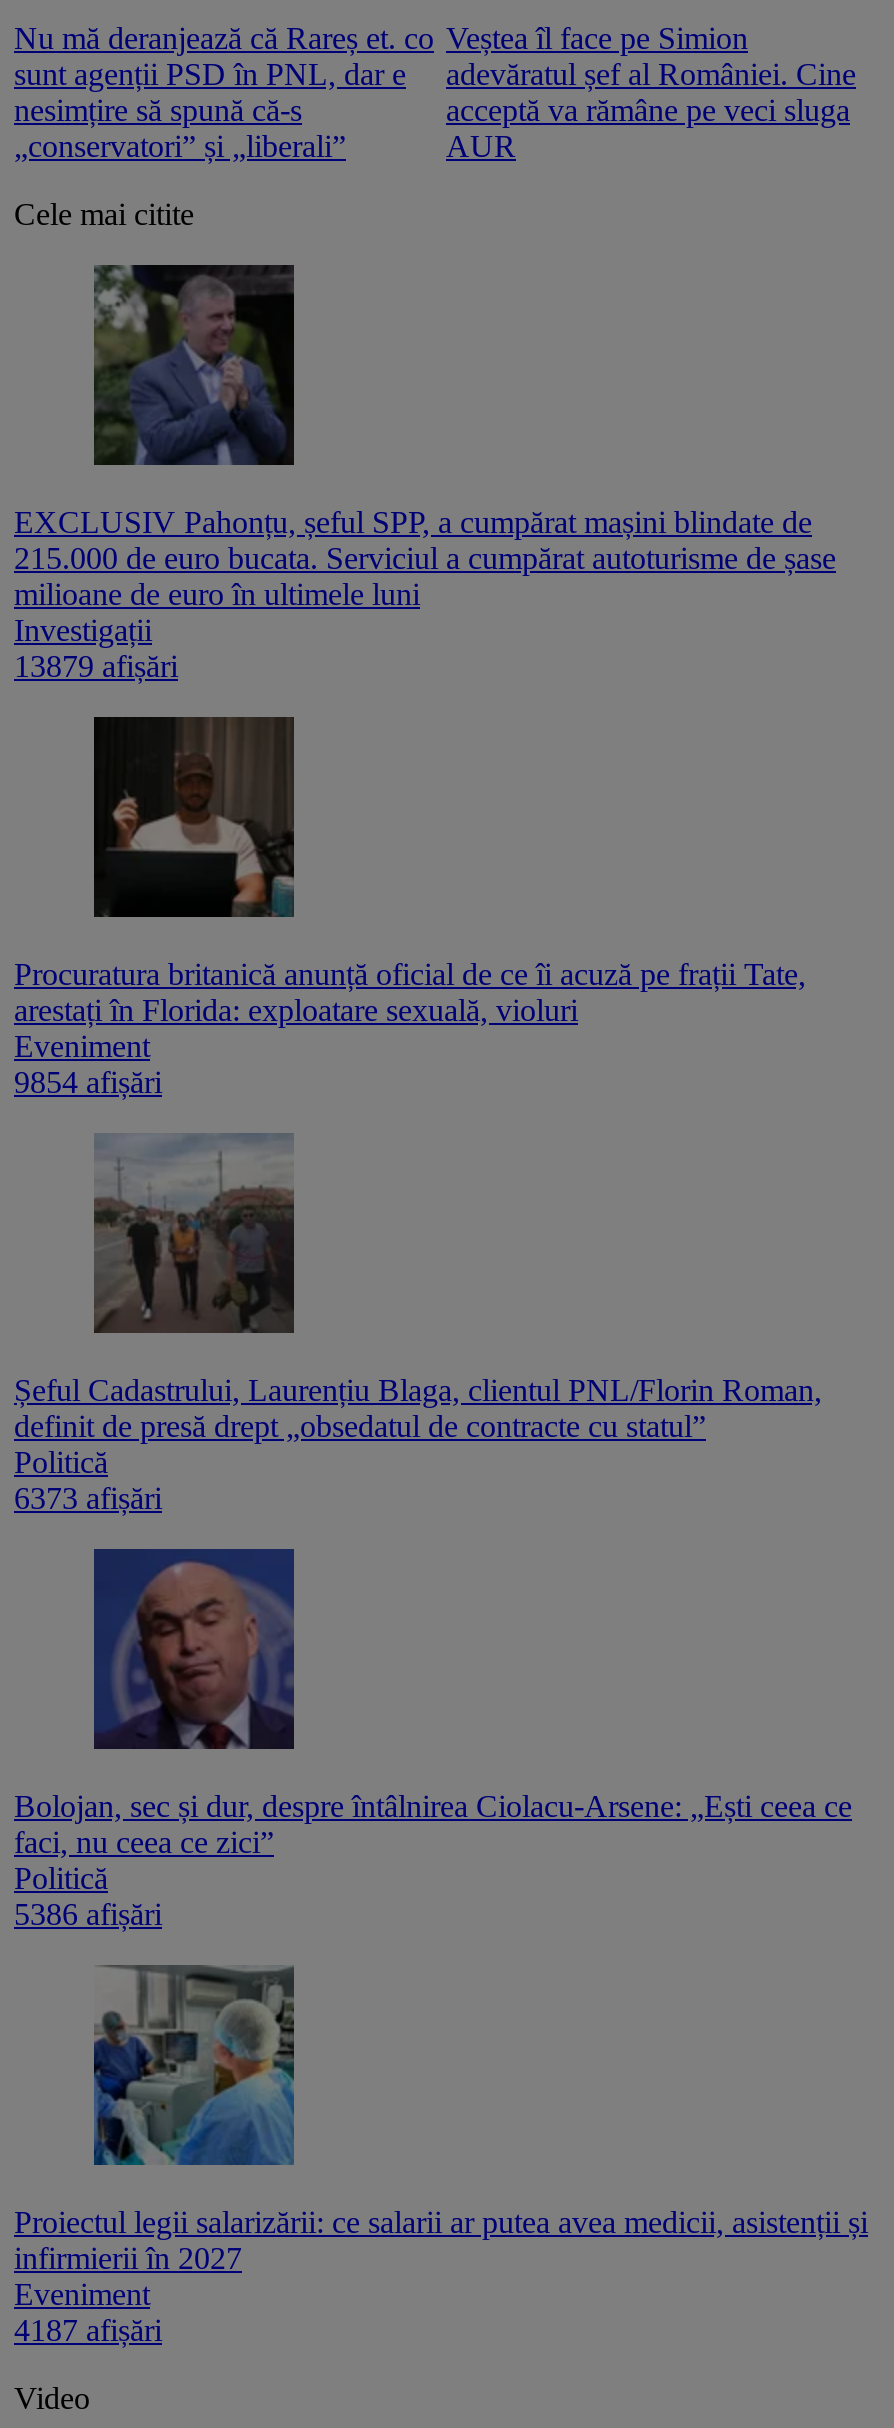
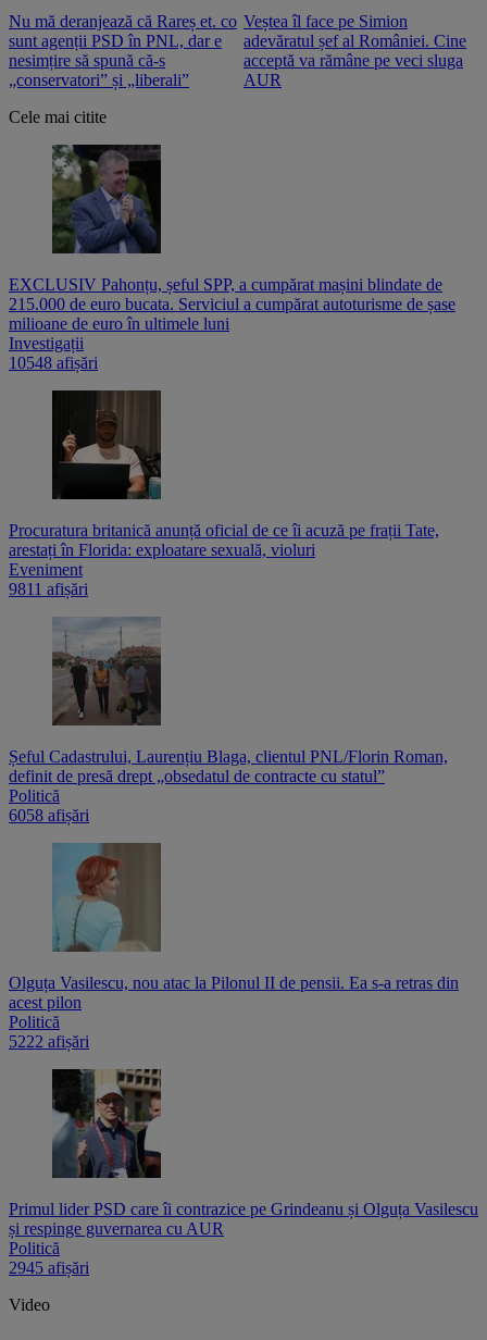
- 13879 afișări
+ 10548 afișări

- 9854 afișări
+ 9811 afișări

- 6373 afișări
+ 6058 afișări

- [image]
- Bolojan, sec și dur, despre întâlnirea Ciolacu-Arsene: „Ești ceea ce
- faci, nu ceea ce zici”
+ [image]
+ Olguța Vasilescu, nou atac la Pilonul II de pensii. Ea s-a retras din
+ acest pilon

- 5386 afișări
+ 5222 afișări

- [image]
- Proiectul legii salarizării: ce salarii ar putea avea medicii, asistenții și
- infirmierii în 2027
- Eveniment
- 4187 afișări
+ [image]
+ Primul lider PSD care îi contrazice pe Grindeanu și Olguța Vasilescu
+ și respinge guvernarea cu AUR
+ Politică
+ 2945 afișări
